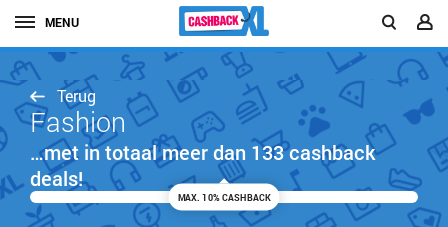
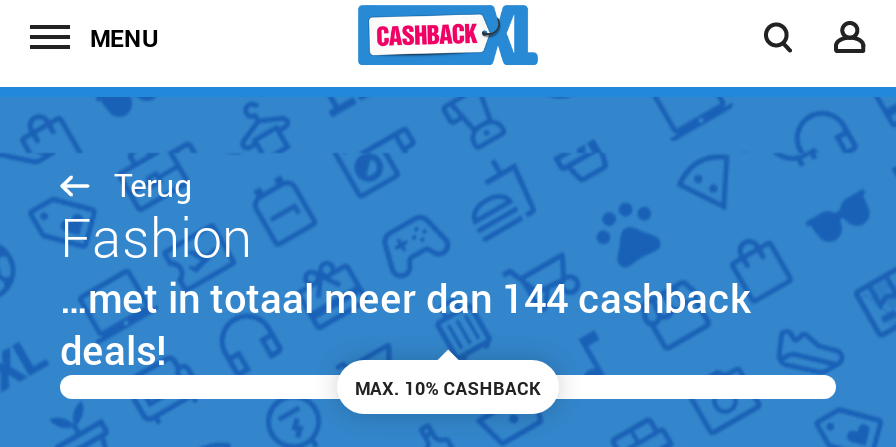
- …met in totaal meer dan 133 cashback
+ …met in totaal meer dan 144 cashback
